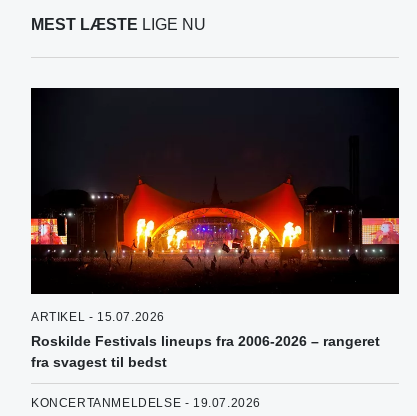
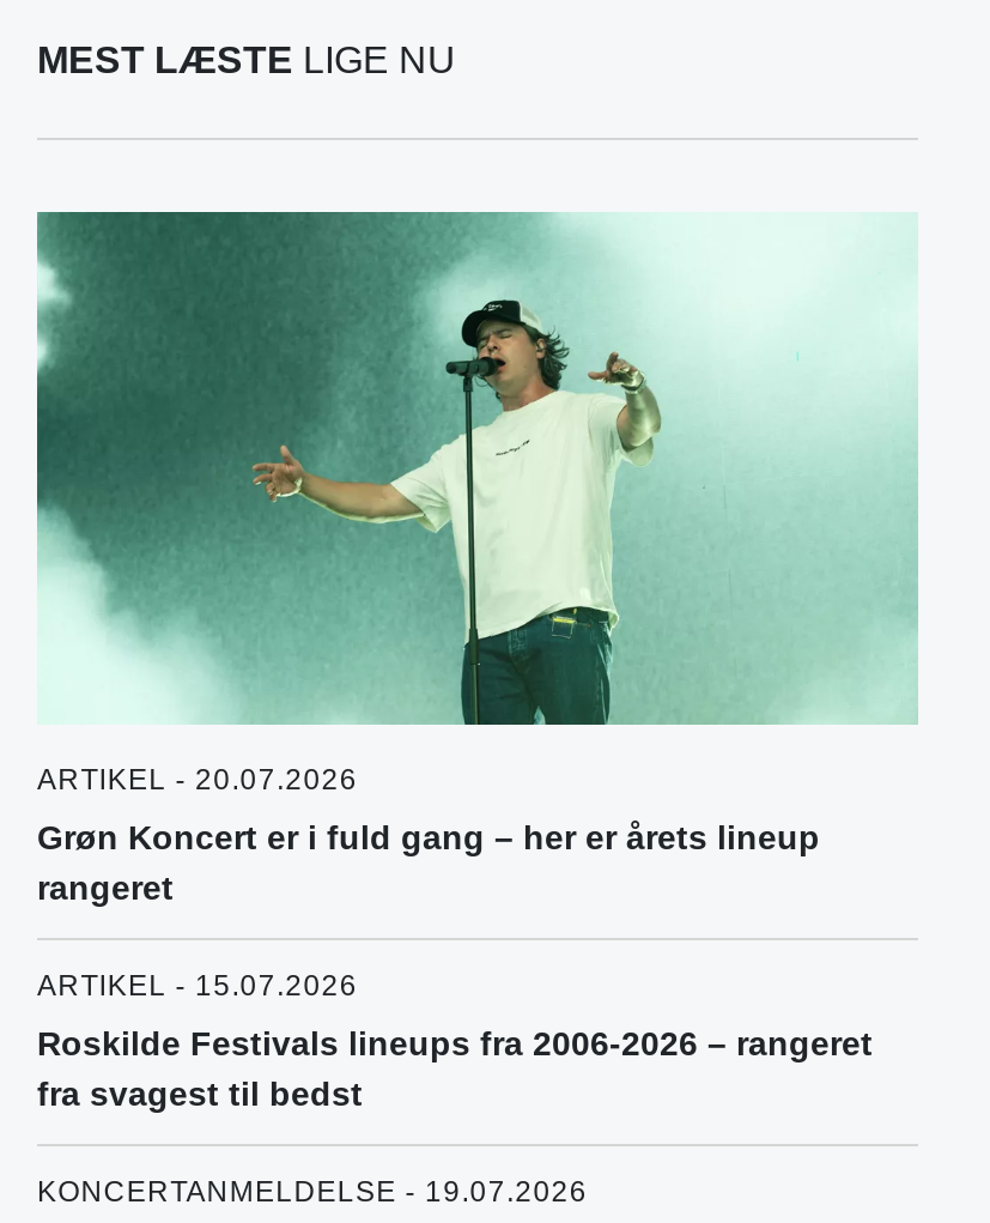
+ ARTIKEL - 20.07.2026
+ Grøn Koncert er i fuld gang – her er årets lineup
+ rangeret

- [image]
+ [image]
